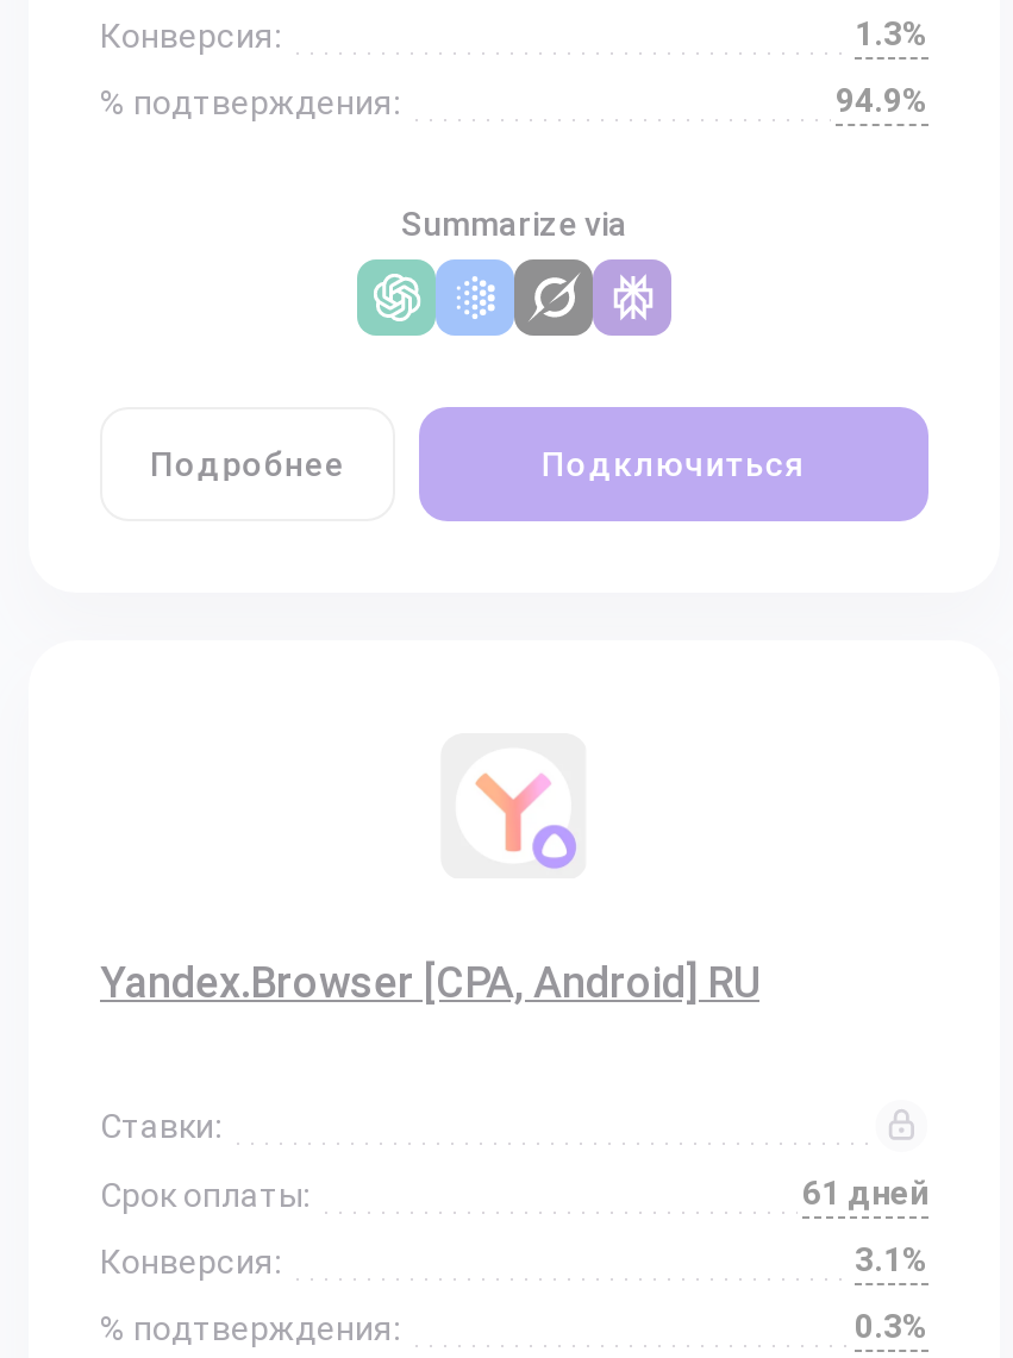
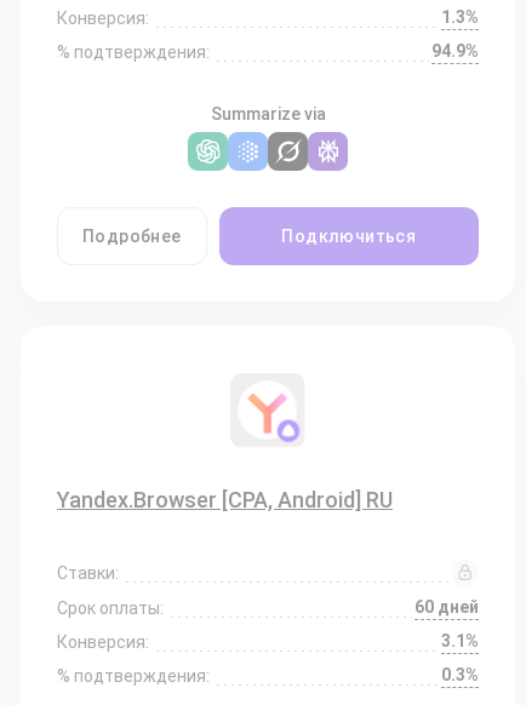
- 61 дней
+ 60 дней
